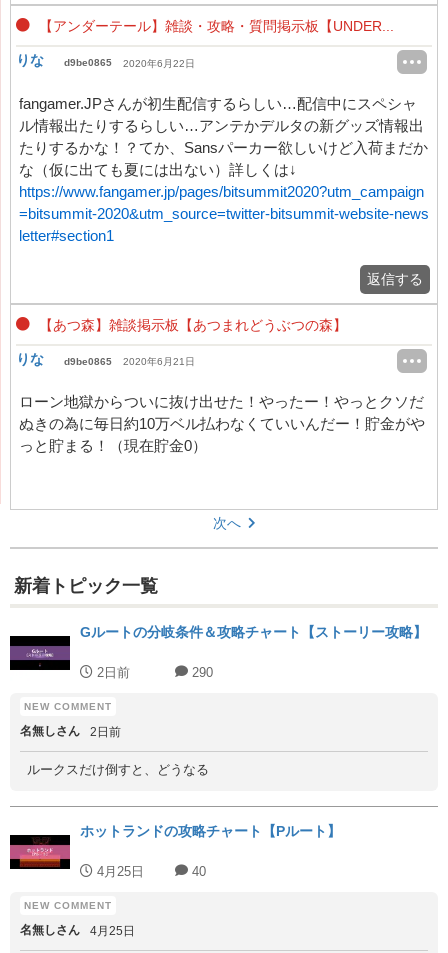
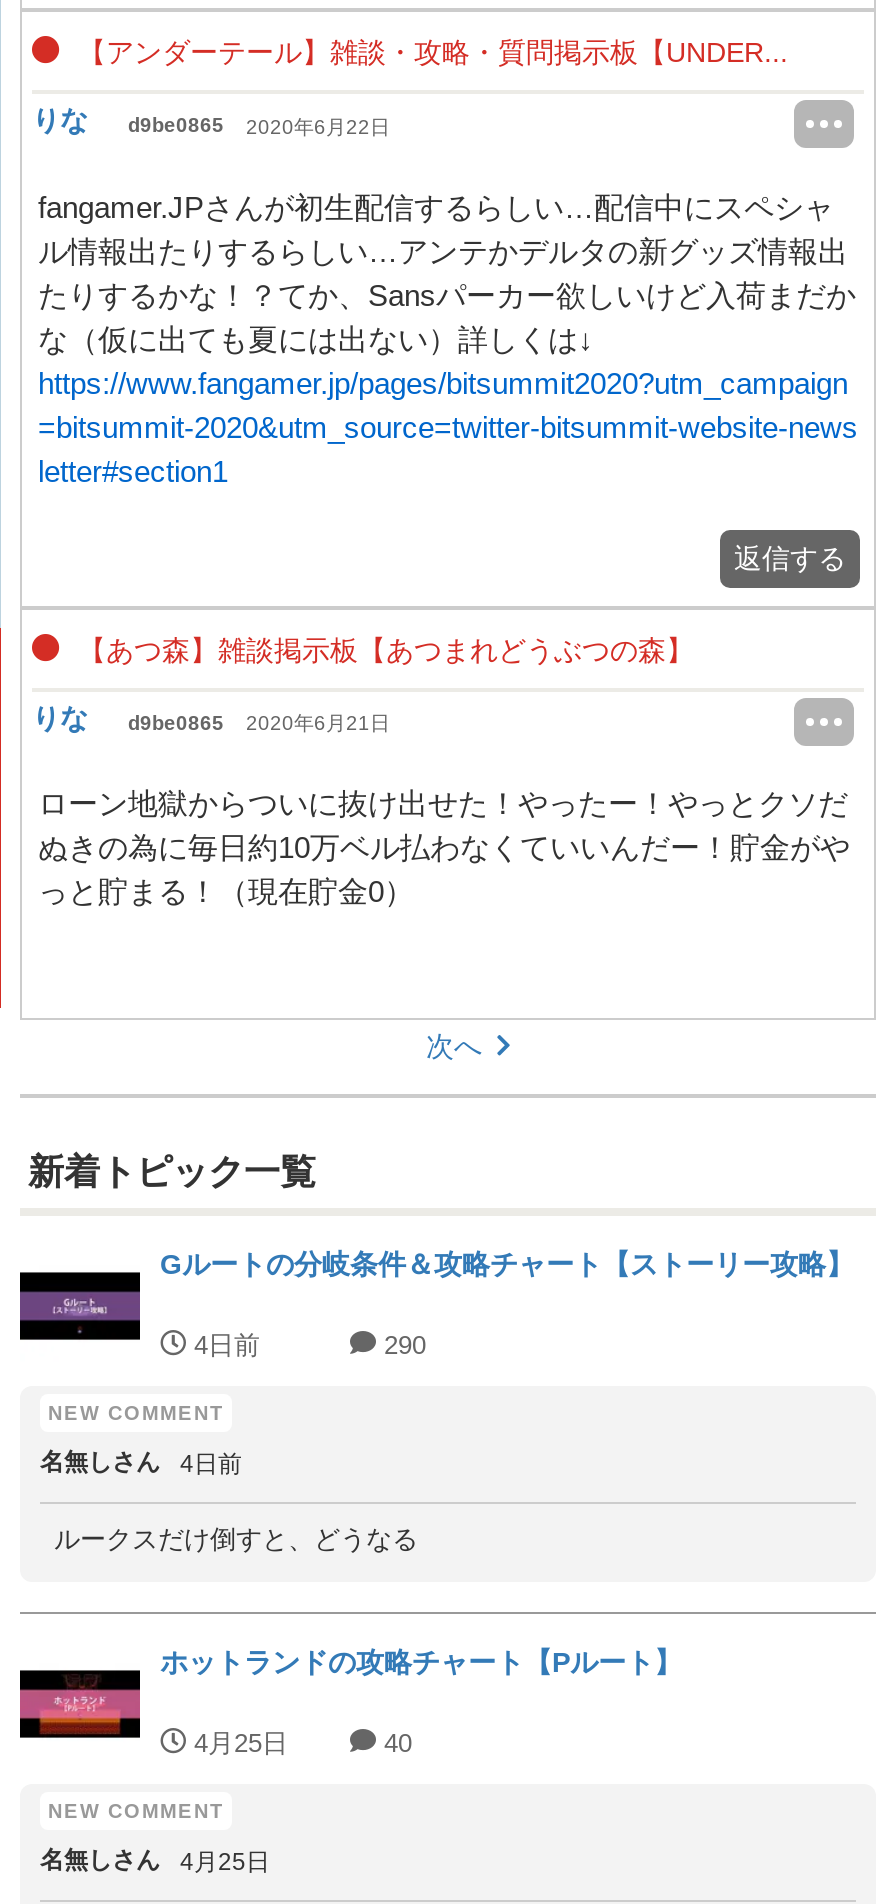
- 2日前
+ 4日前

- 名無しさん 2日前
+ 名無しさん 4日前
